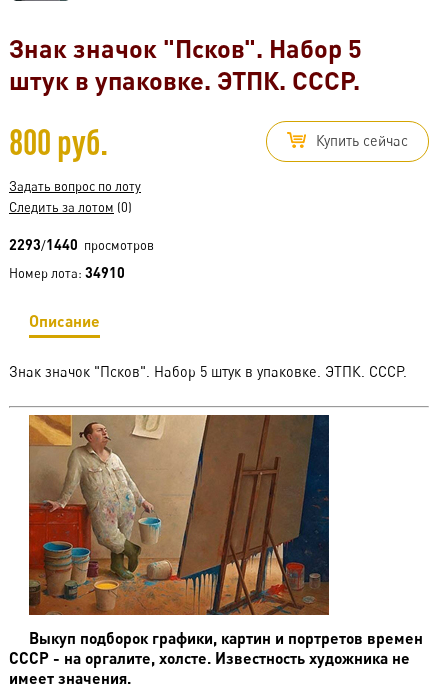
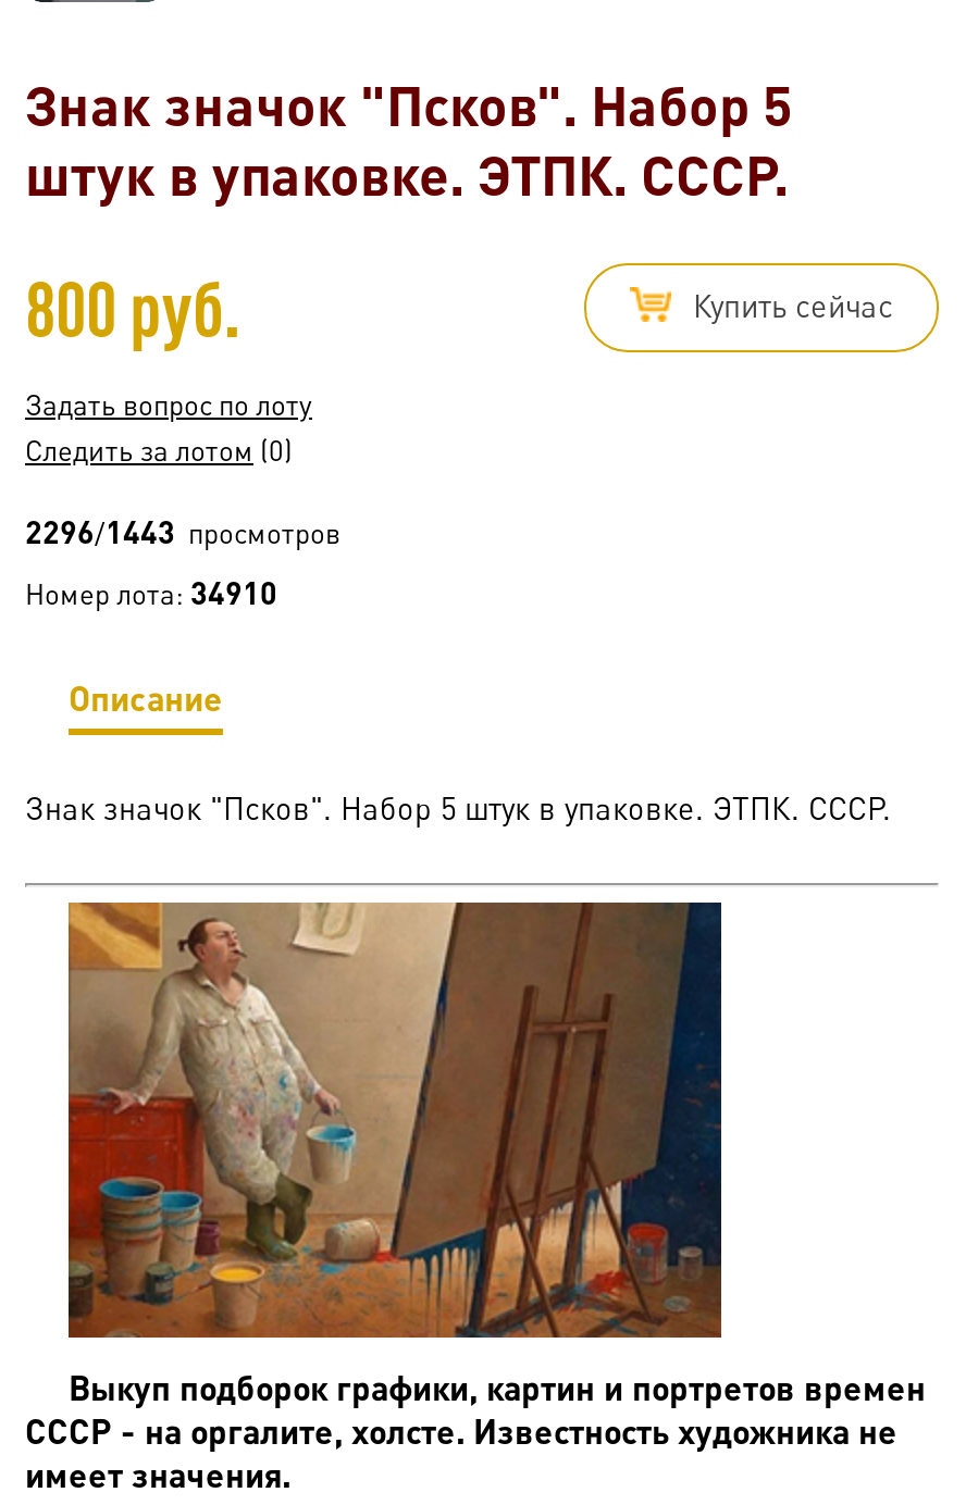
- 2293/1440 просмотров
+ 2296/1443 просмотров
